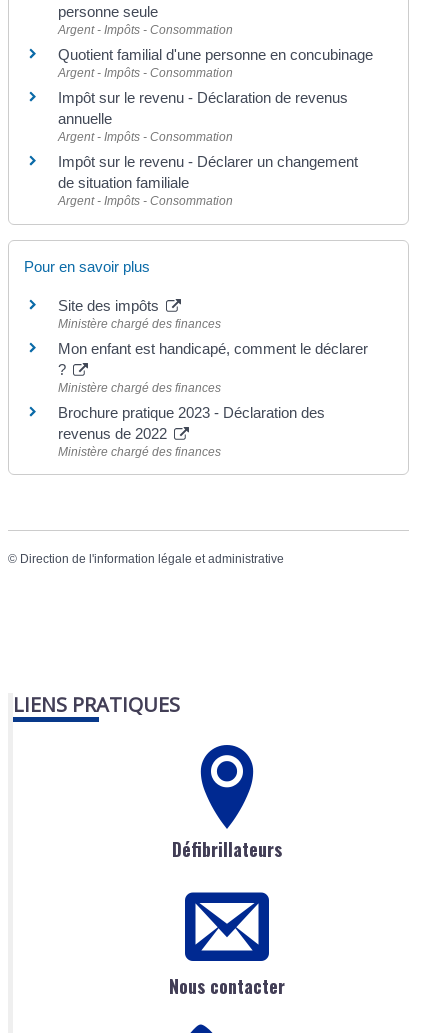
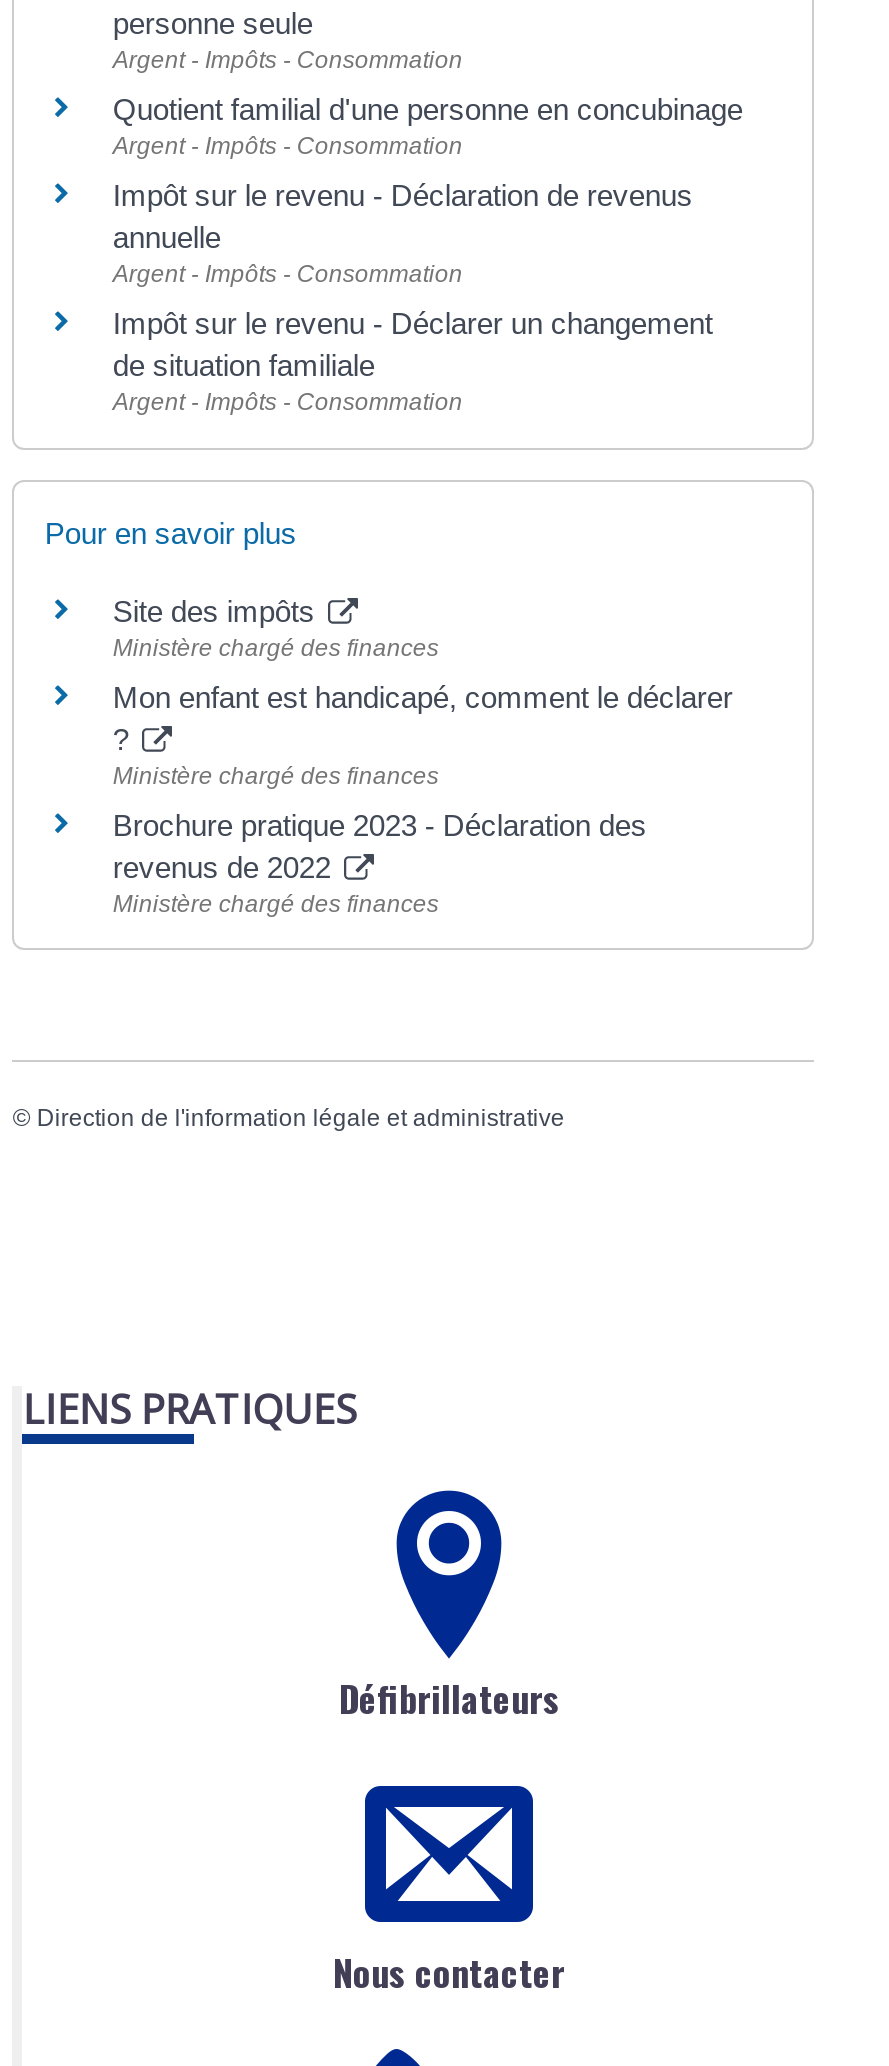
- [image]
+ [image]
